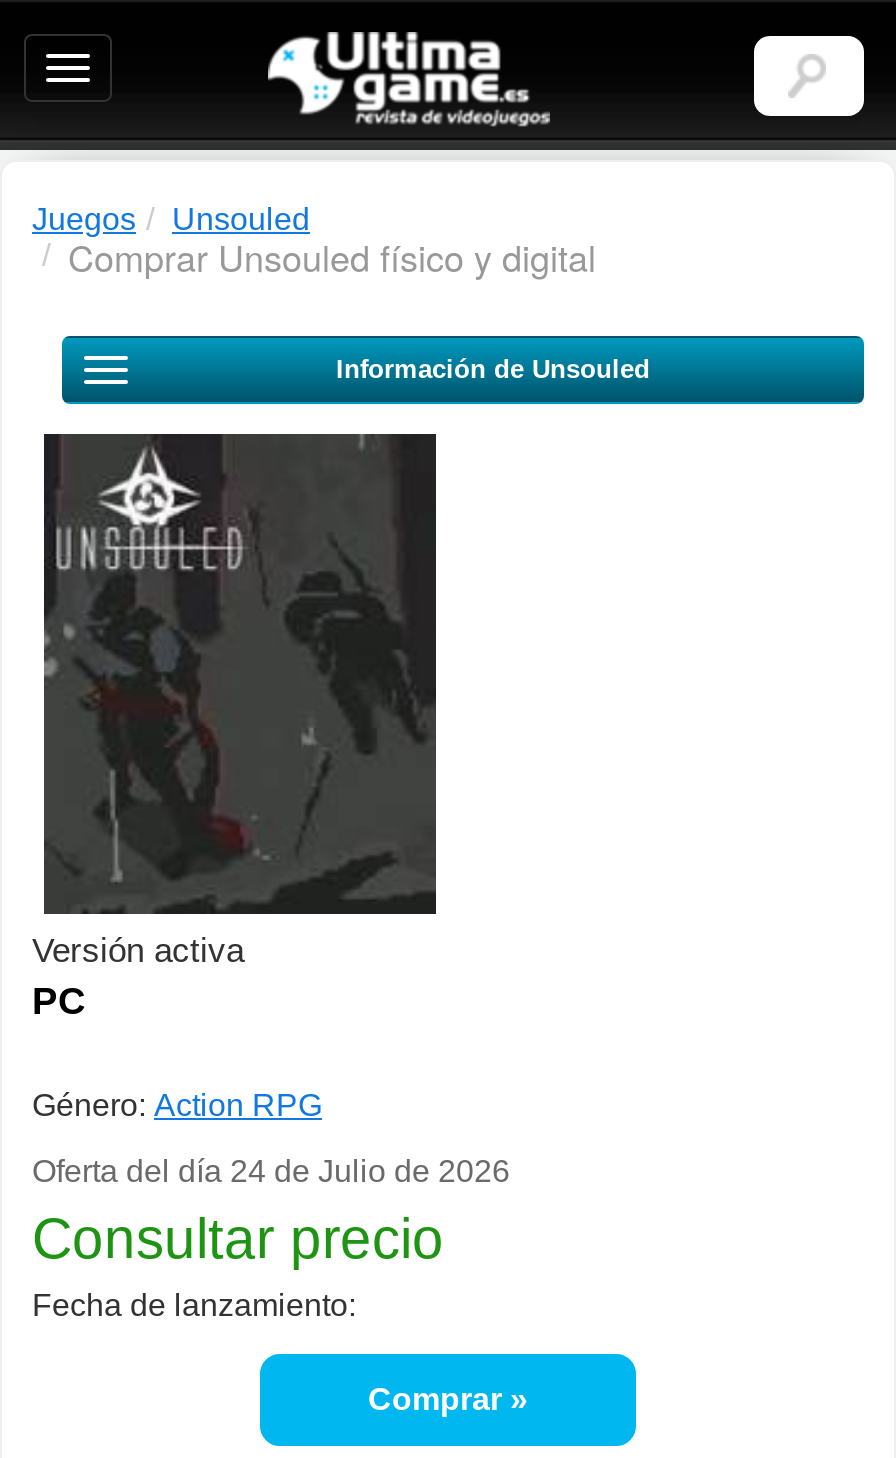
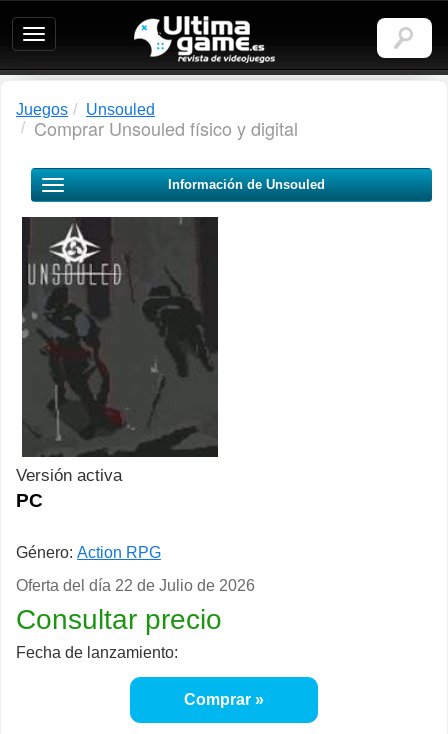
- Oferta del día 24 de Julio de 2026
+ Oferta del día 22 de Julio de 2026
